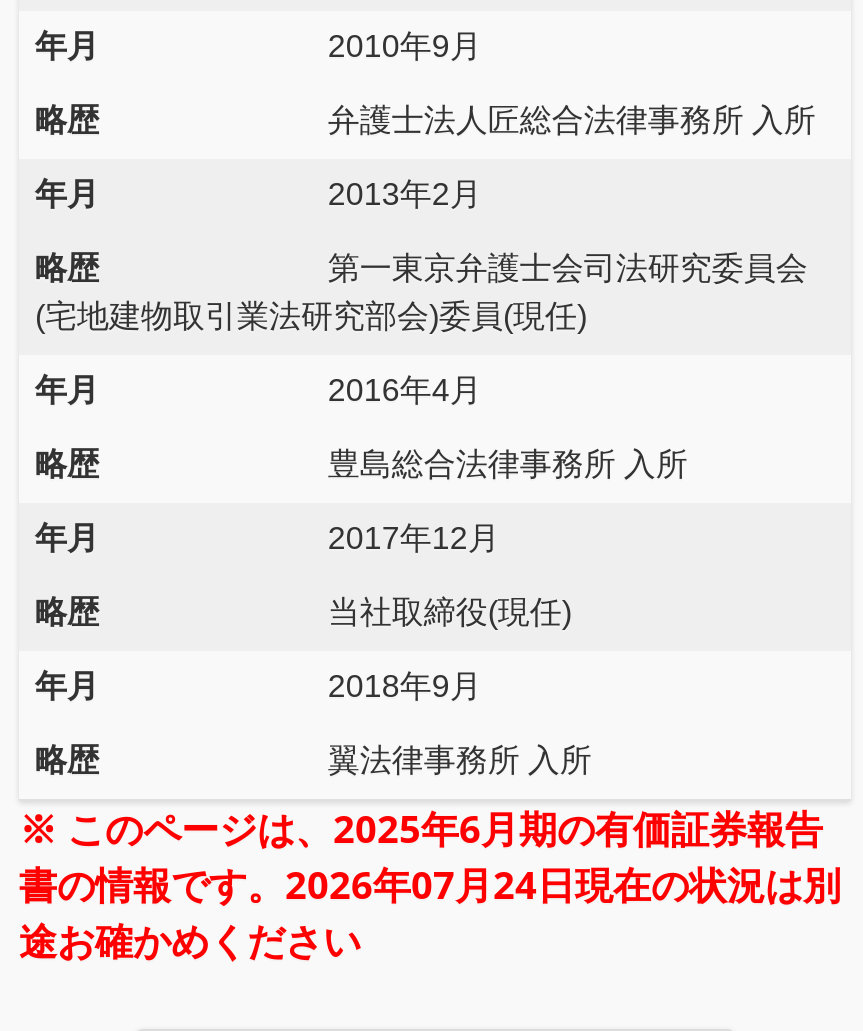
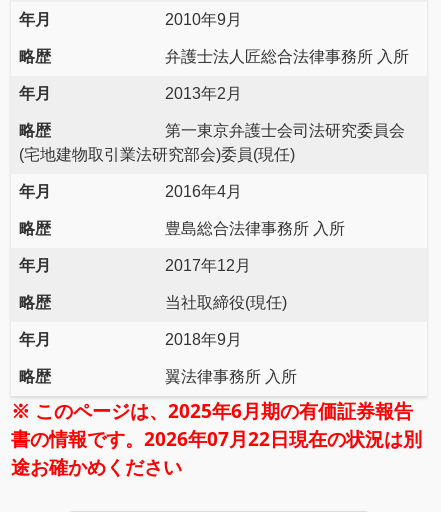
- 書の情報です。2026年07月24日現在の状況は別
+ 書の情報です。2026年07月22日現在の状況は別
